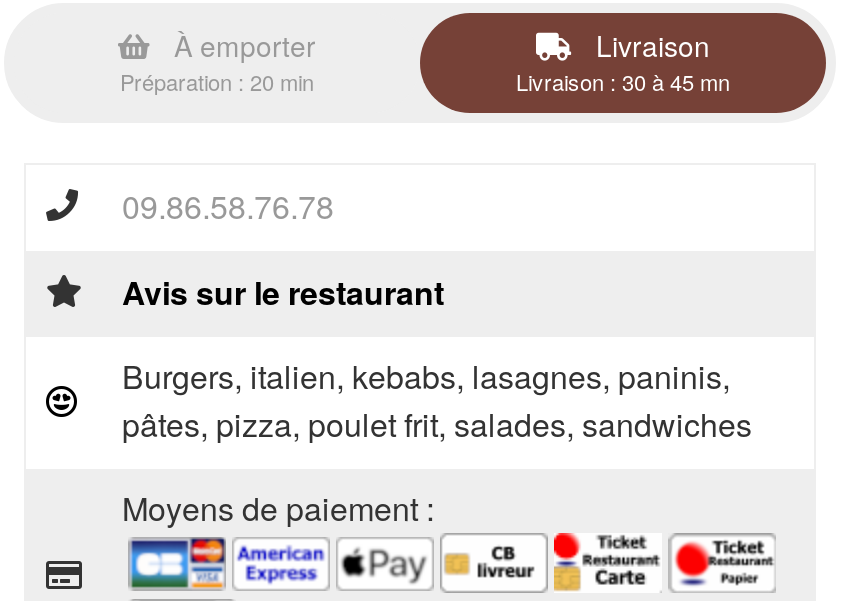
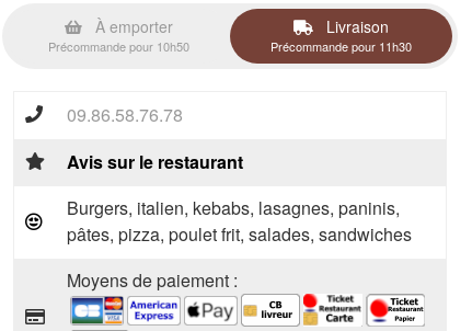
- Préparation : 20 min
+ Précommande pour 10h50

- Livraison : 30 à 45 mn
+ Précommande pour 11h30
